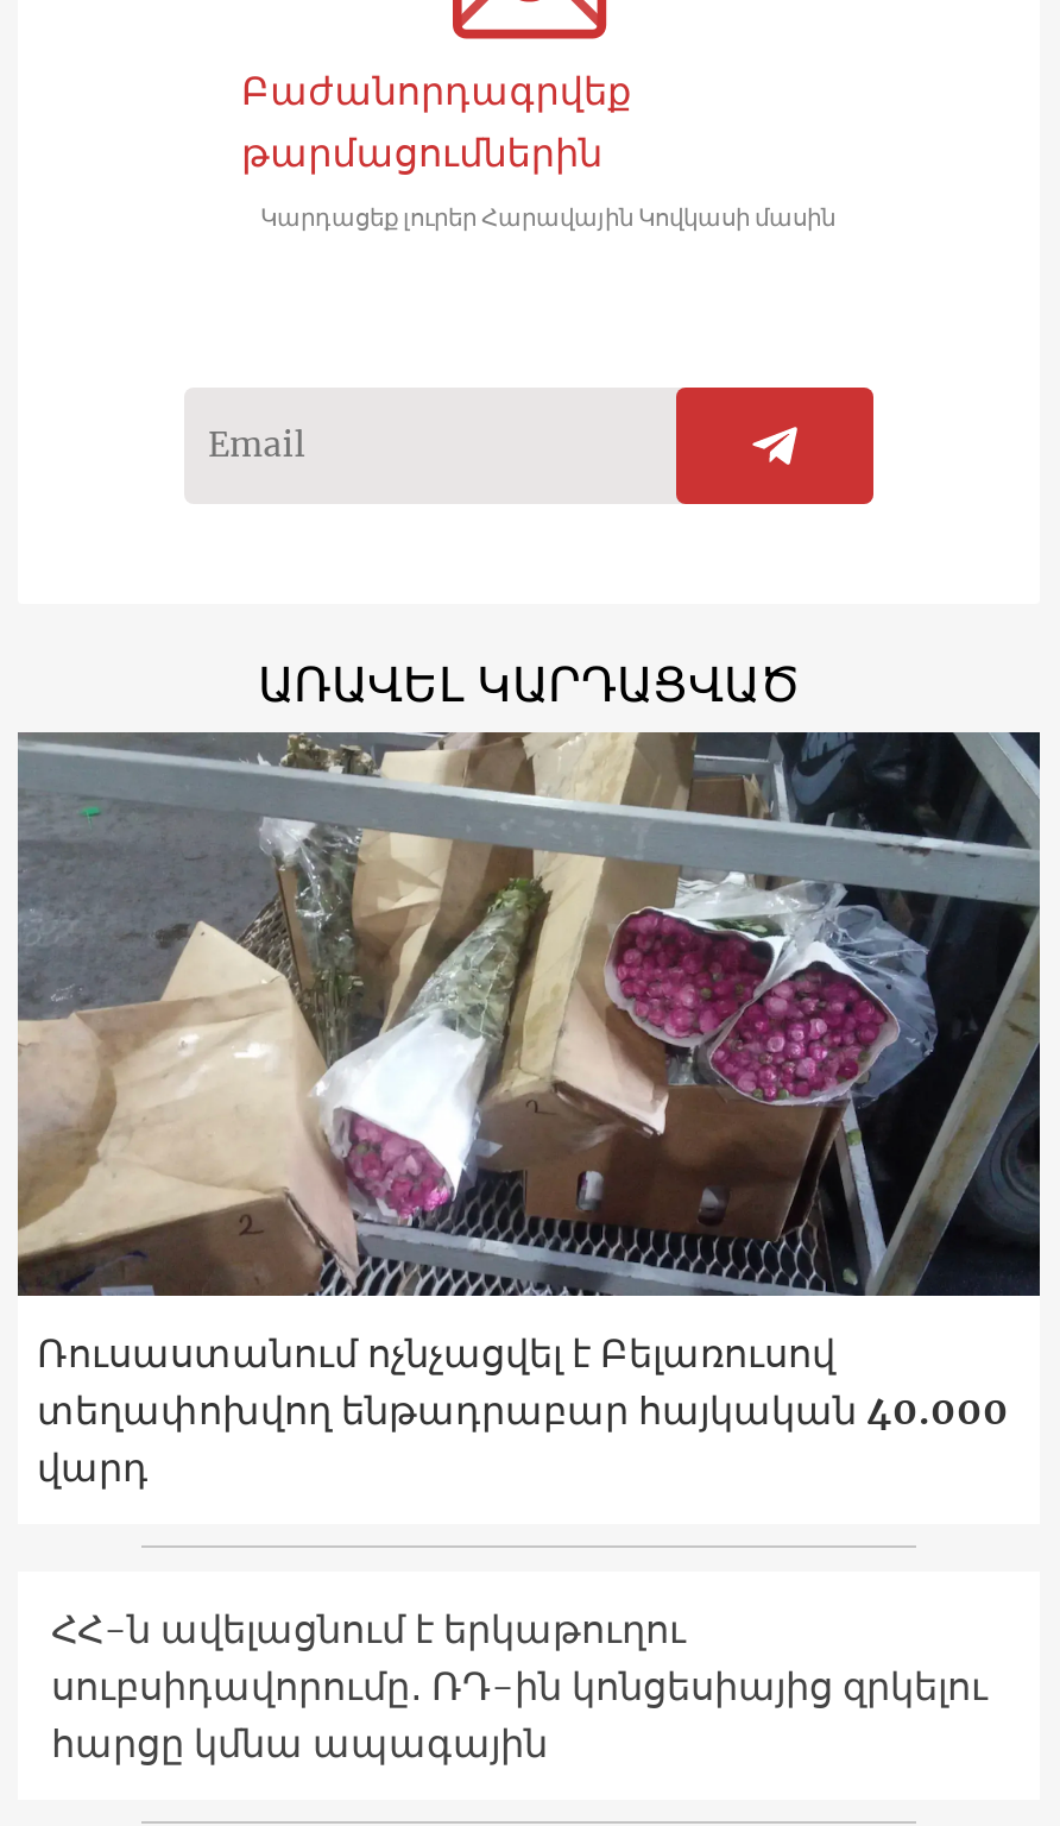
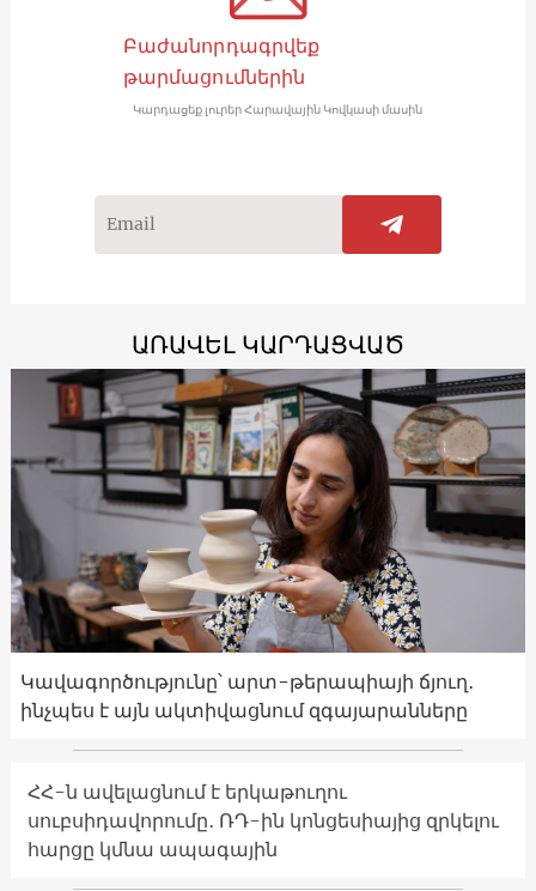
- [image]
- Ռուսաստանում ոչնչացվել է Բելառուսով
- տեղափոխվող ենթադրաբար հայկական 40.000
- վարդ
+ [image]
+ Կավագործությունը՝ արտ-թերապիայի ճյուղ․
+ ինչպես է այն ակտիվացնում զգայարանները
